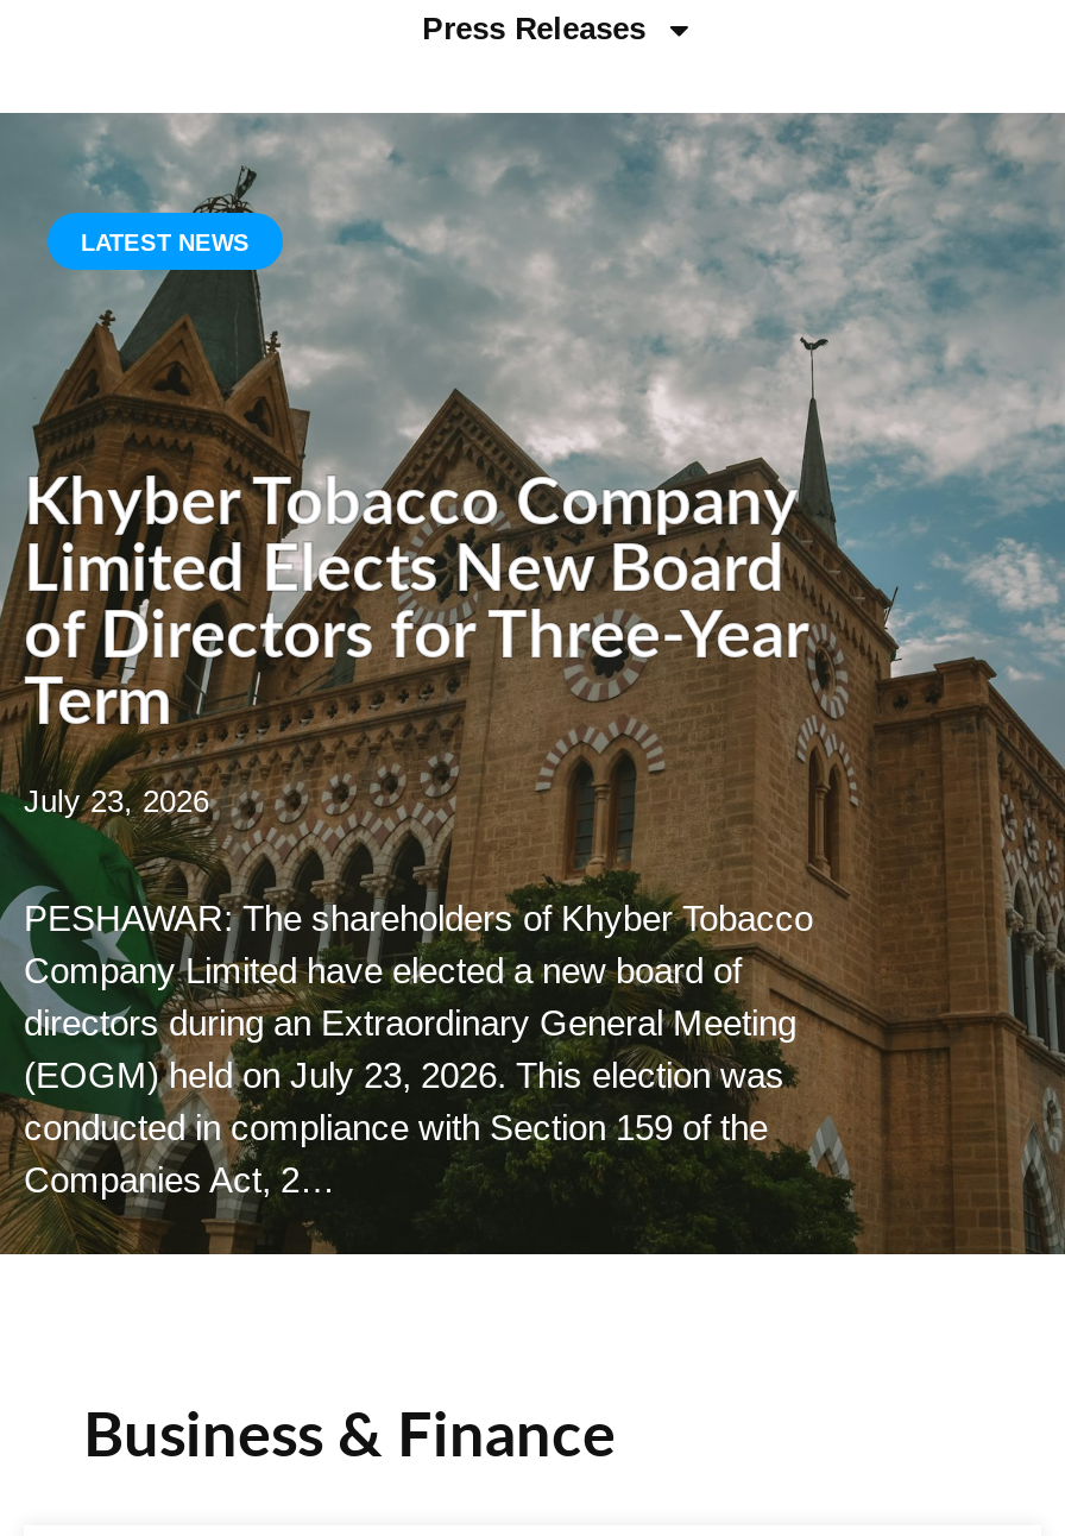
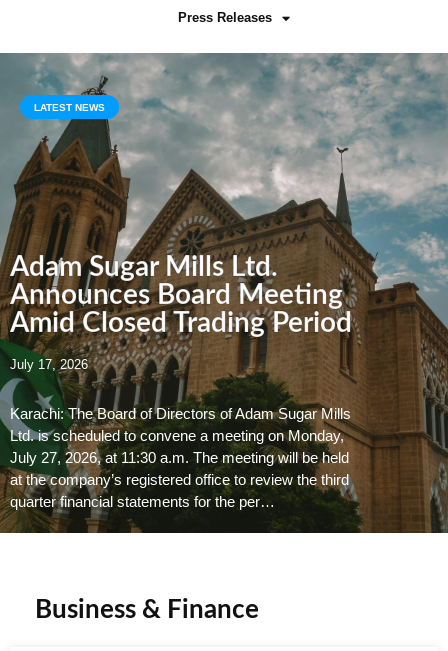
- Khyber Tobacco Company
- Limited Elects New Board
- of Directors for Three-Year
- Term
+ Adam Sugar Mills Ltd.
+ Announces Board Meeting
+ Amid Closed Trading Period

- July 23, 2026
+ July 17, 2026

- PESHAWAR: The shareholders of Khyber Tobacco
- Company Limited have elected a new board of
- directors during an Extraordinary General Meeting
- (EOGM) held on July 23, 2026. This election was
- conducted in compliance with Section 159 of the
- Companies Act, 2…
+ Karachi: The Board of Directors of Adam Sugar Mills
+ Ltd. is scheduled to convene a meeting on Monday,
+ July 27, 2026, at 11:30 a.m. The meeting will be held
+ at the company’s registered office to review the third
+ quarter financial statements for the per…
